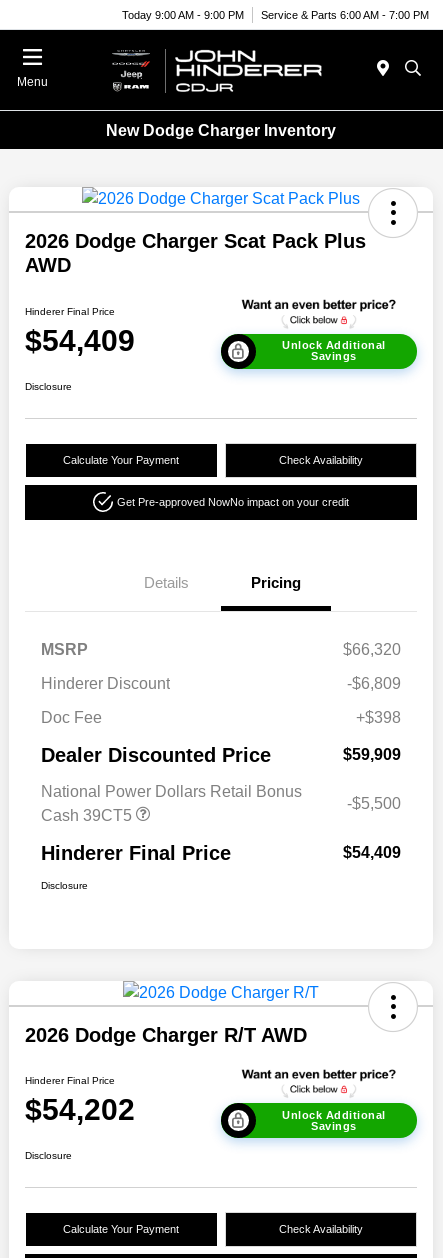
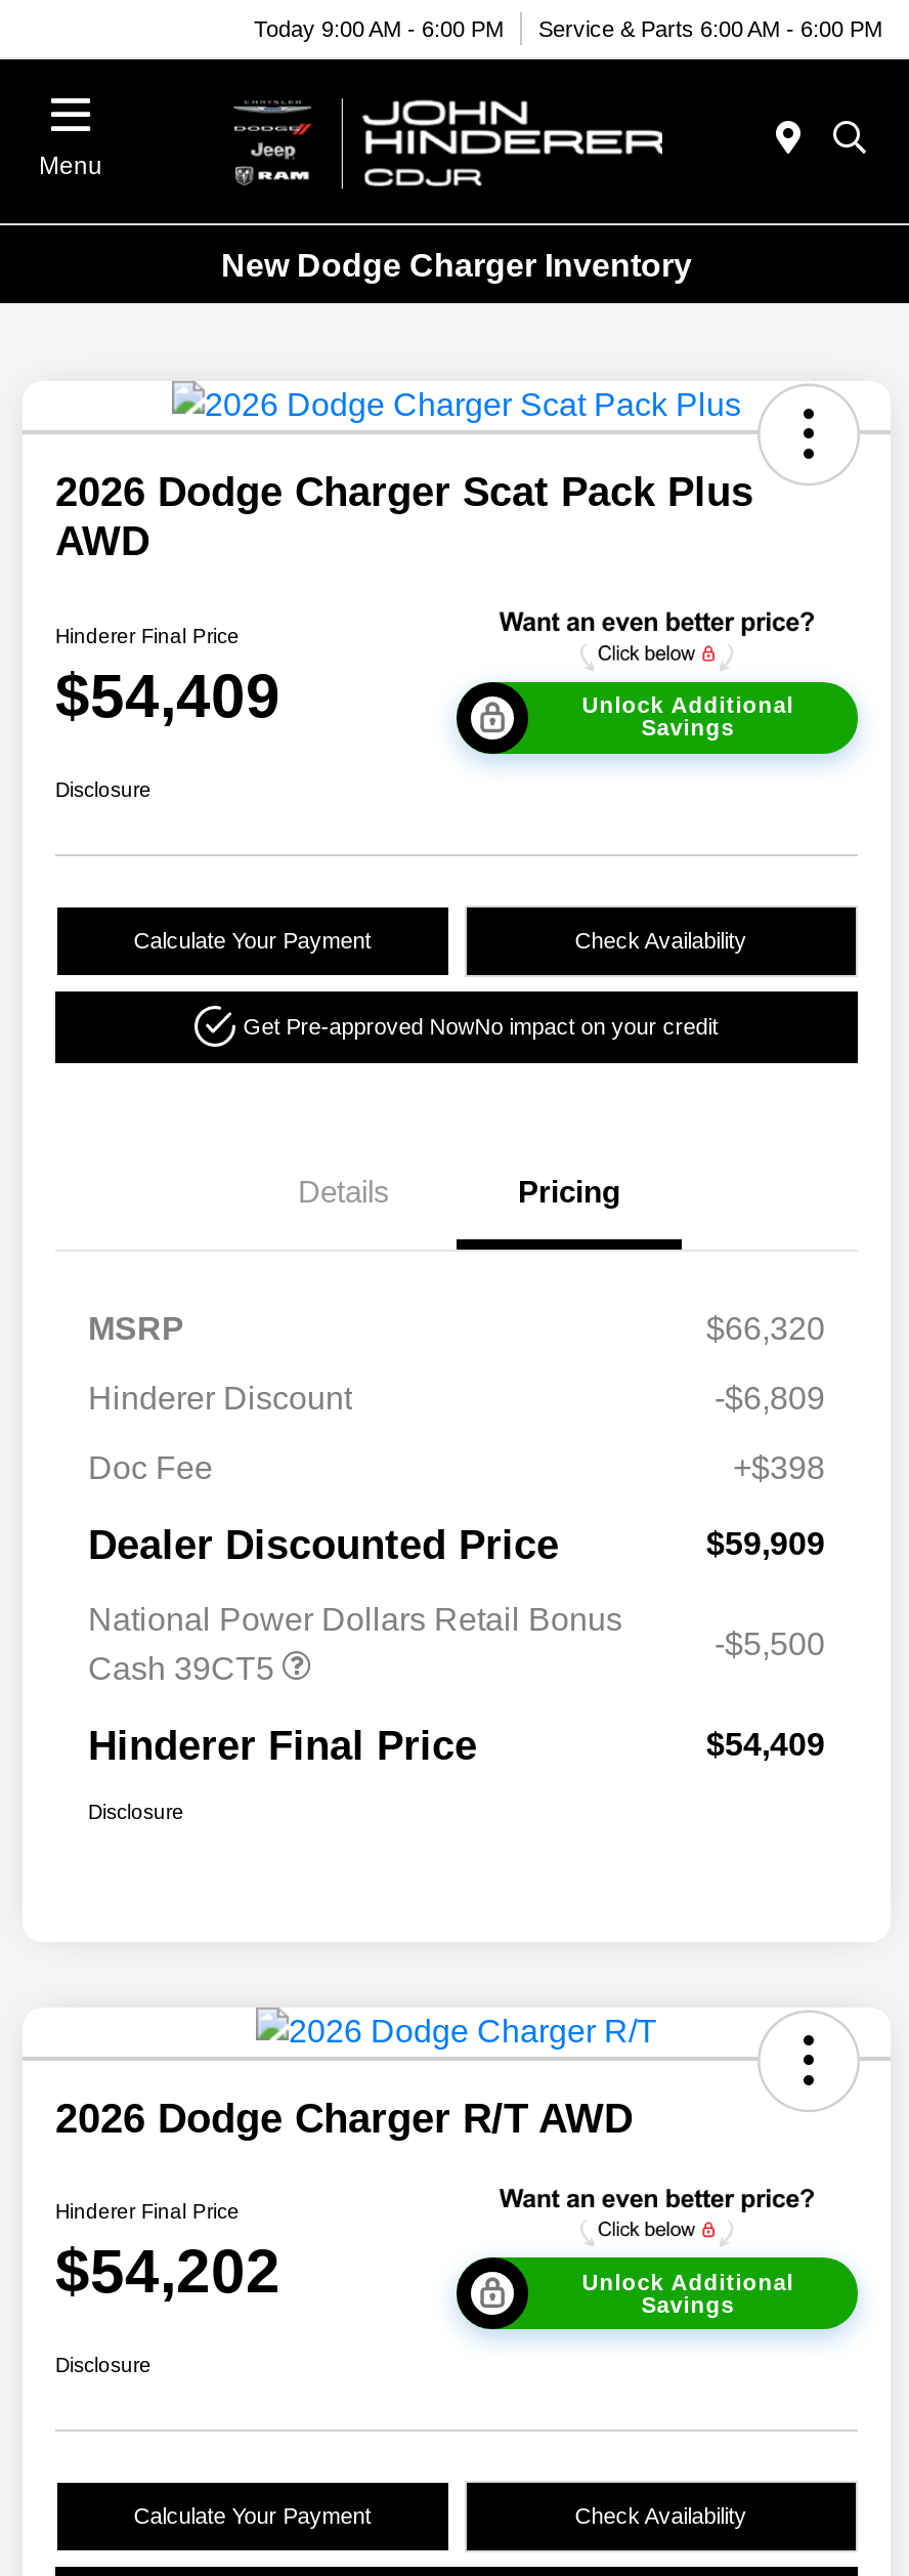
- Today 9:00 AM - 9:00 PM
+ Today 9:00 AM - 6:00 PM

- Service & Parts 6:00 AM - 7:00 PM
+ Service & Parts 6:00 AM - 6:00 PM
